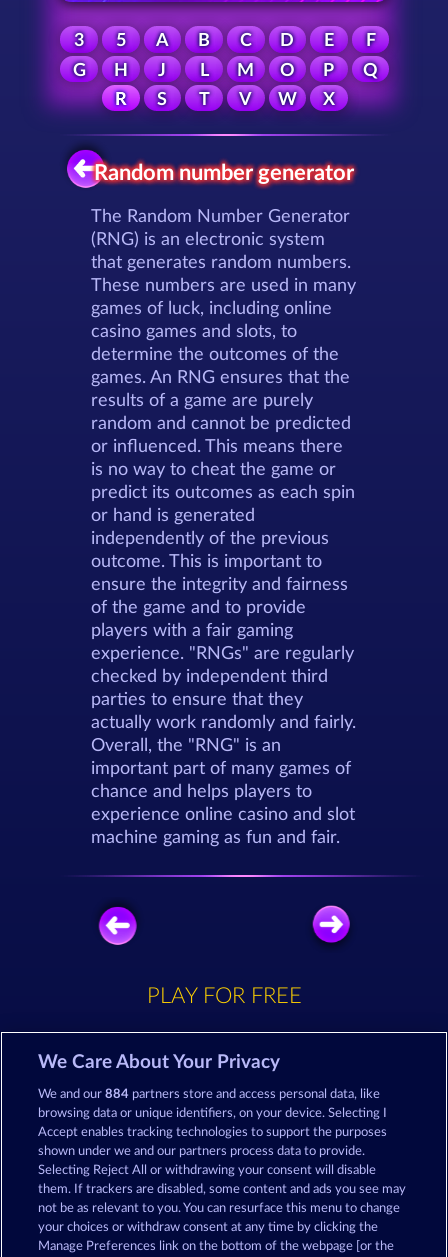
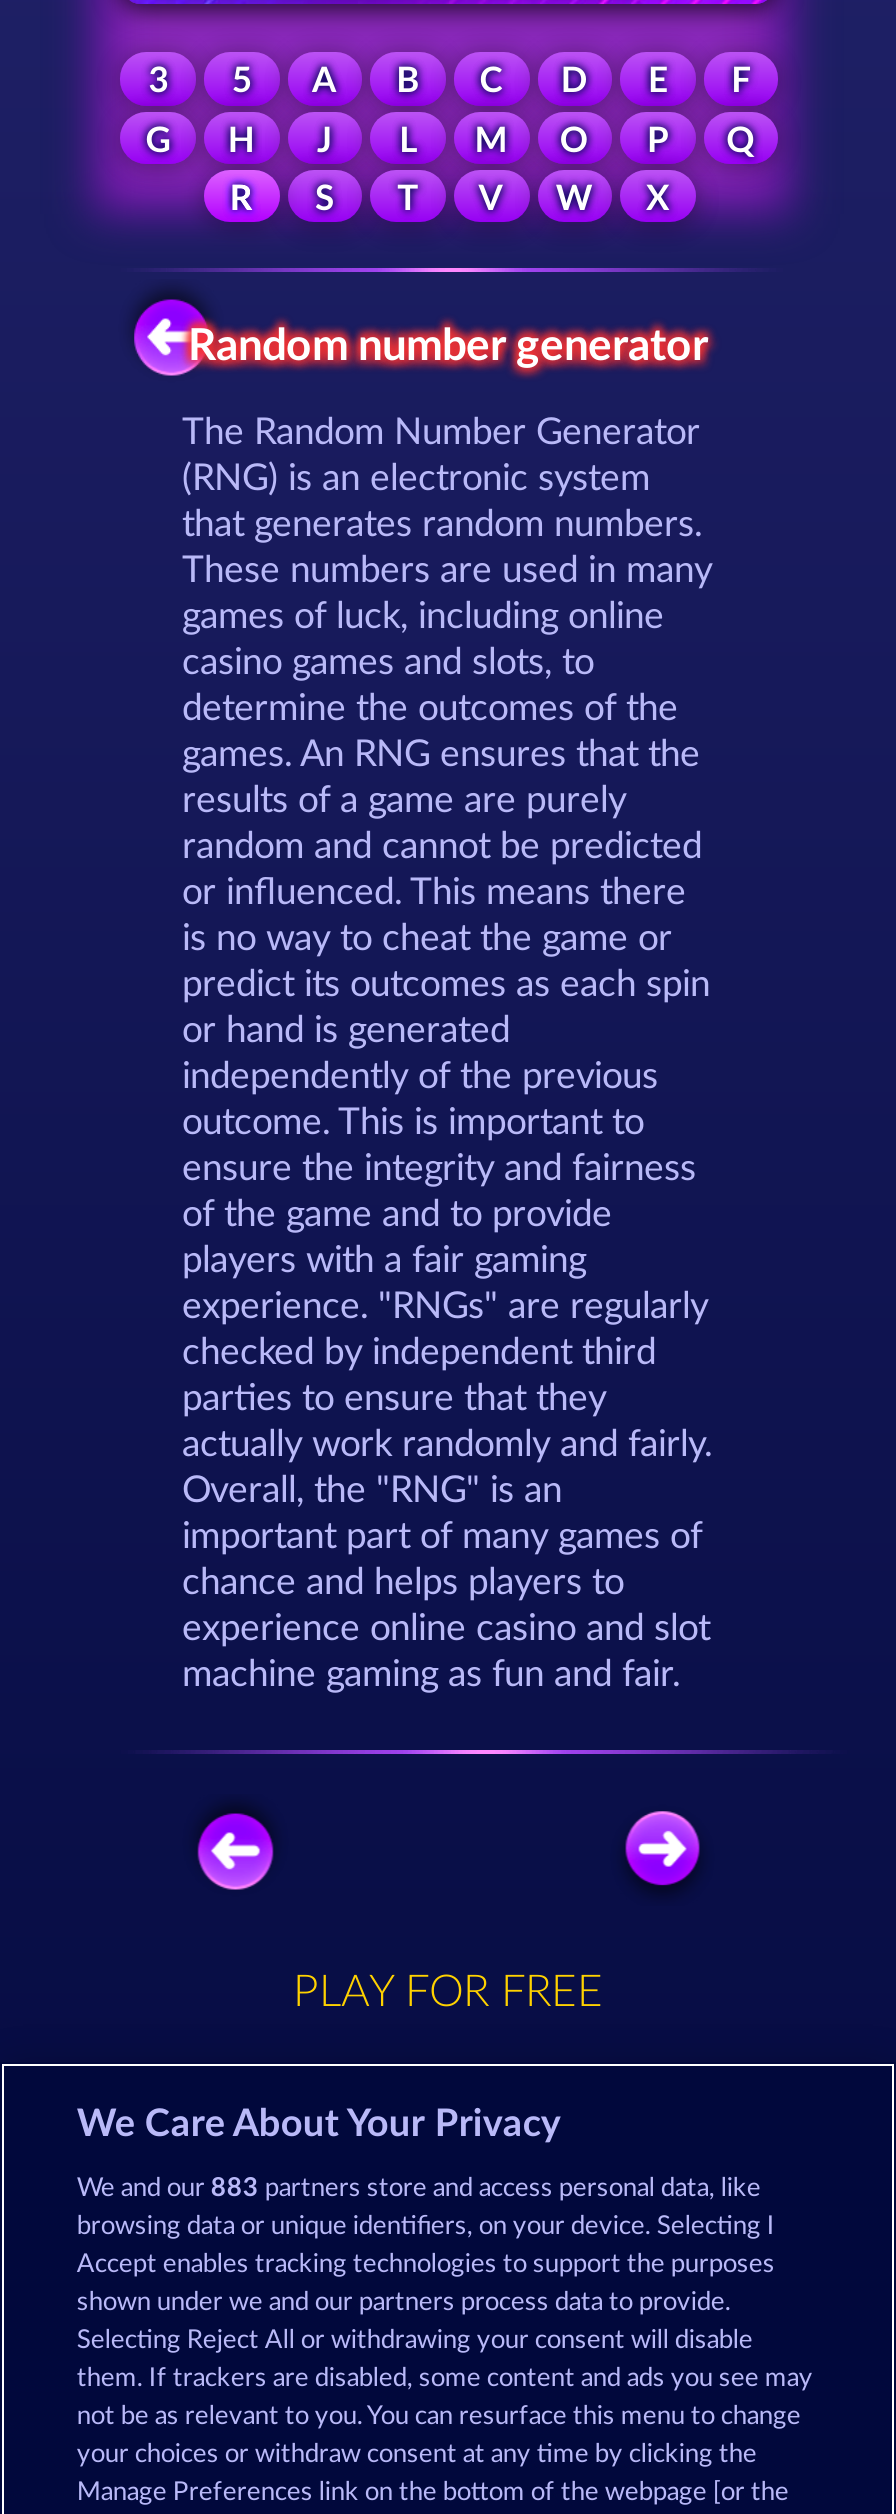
- We and our 884 partners store and access personal data, like
+ We and our 883 partners store and access personal data, like
